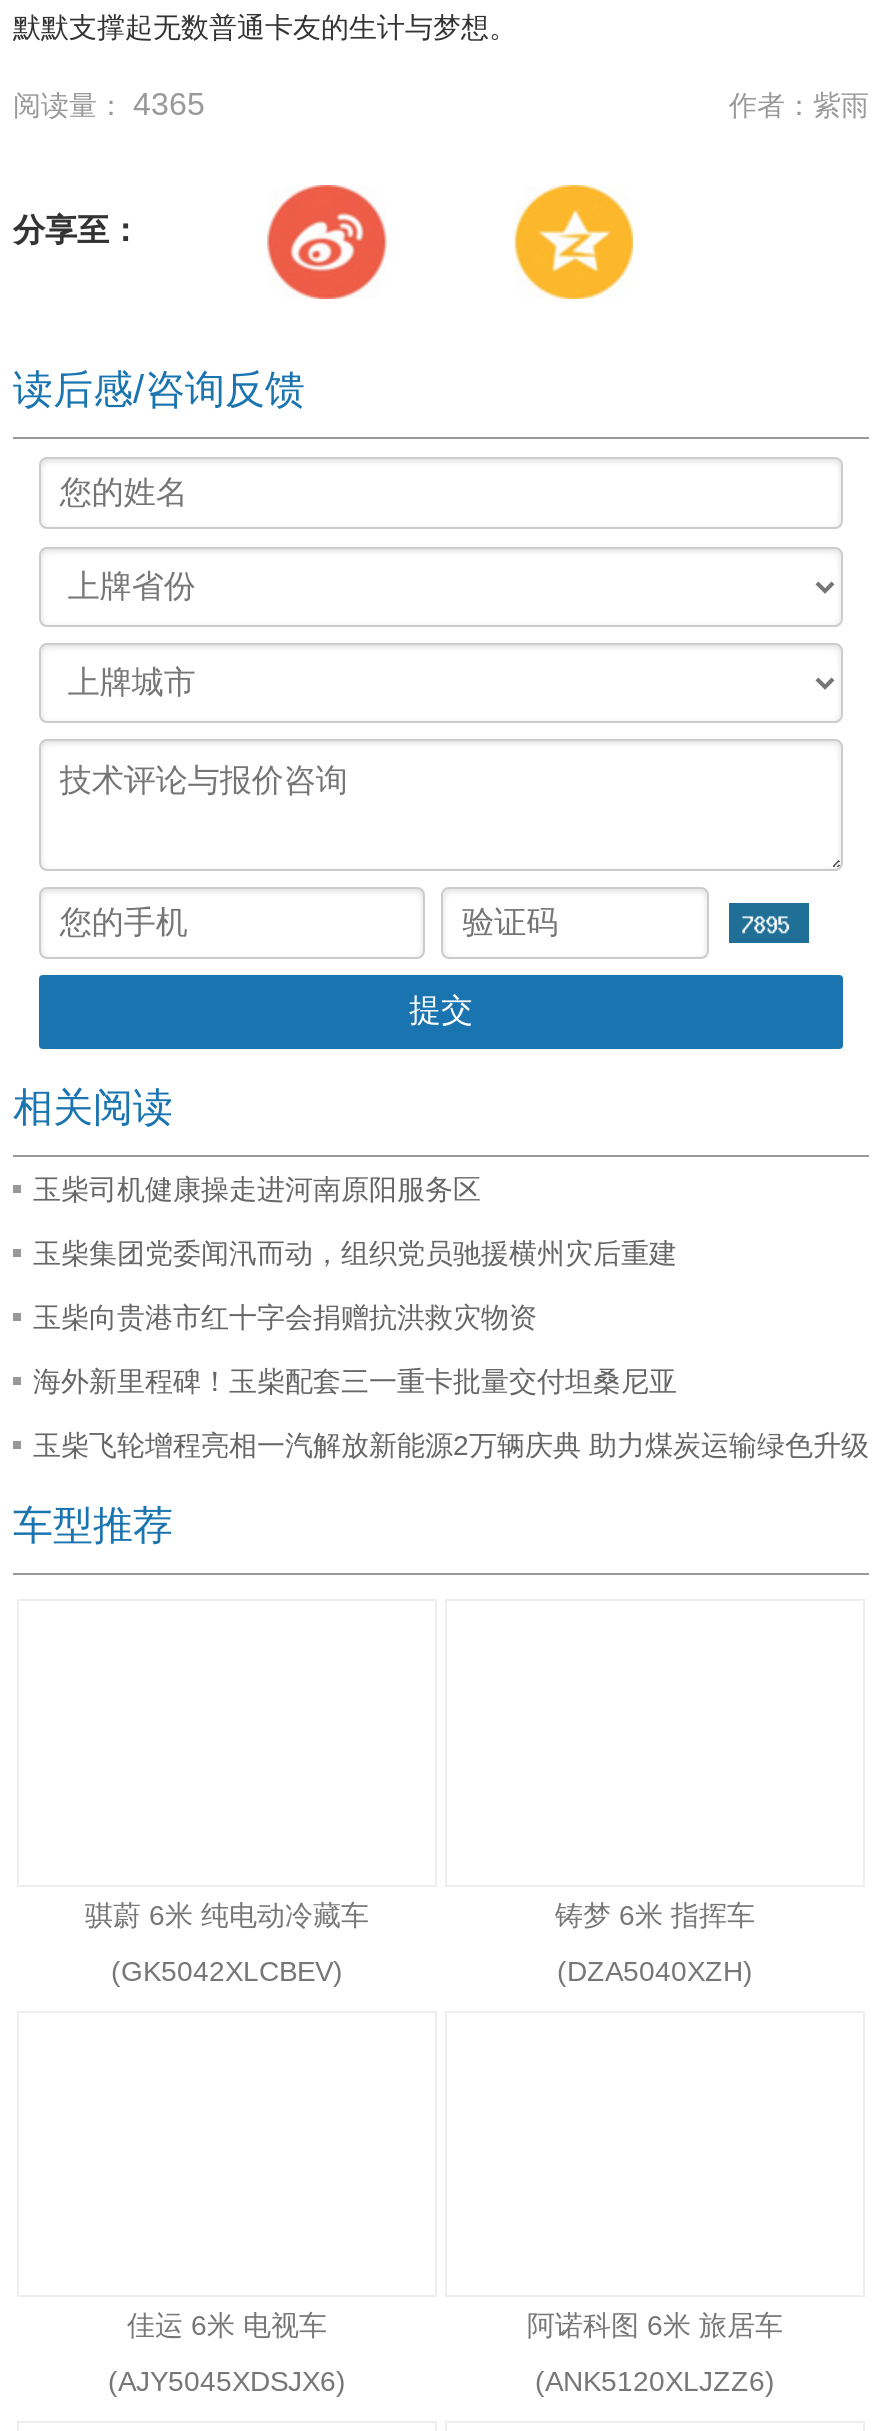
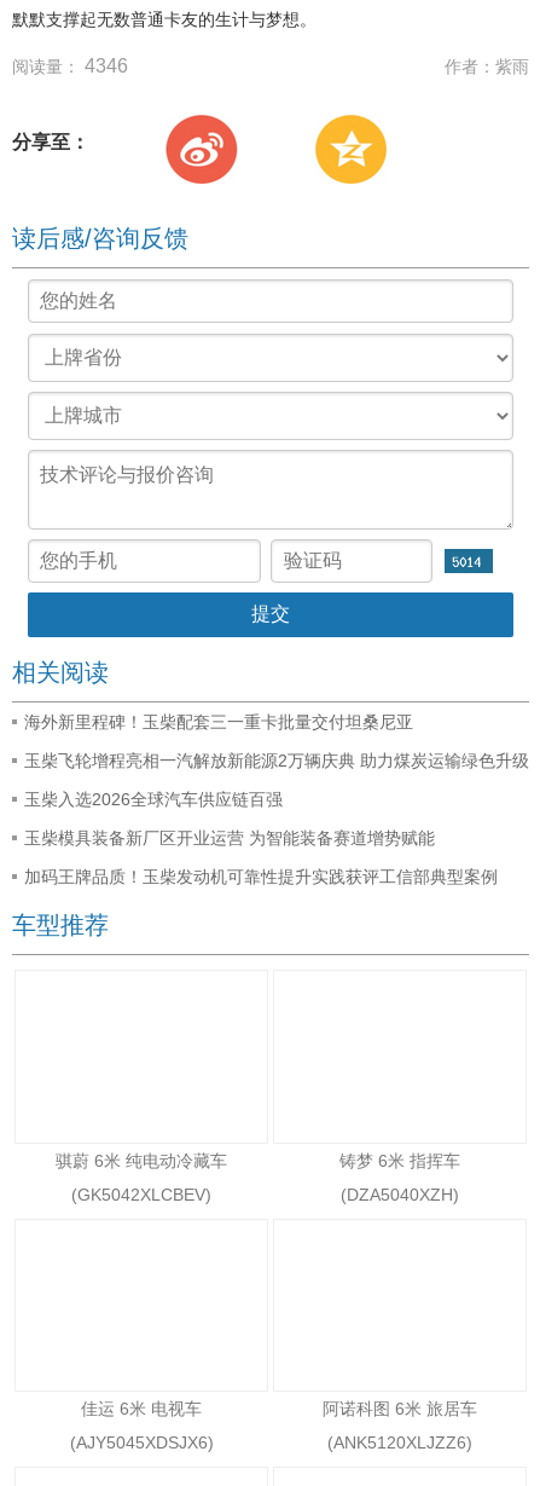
- 阅读量： 4365
+ 阅读量： 4346

- 玉柴司机健康操走进河南原阳服务区
- 玉柴集团党委闻汛而动，组织党员驰援横州灾后重建
- 玉柴向贵港市红十字会捐赠抗洪救灾物资

moved up: 海外新里程碑！玉柴配套三一重卡批量交付坦桑尼亚 | 玉柴飞轮增程亮相一汽解放新能源2万辆庆典 助力煤炭运输绿色升级

+ 玉柴入选2026全球汽车供应链百强
+ 玉柴模具装备新厂区开业运营 为智能装备赛道增势赋能
+ 加码王牌品质！玉柴发动机可靠性提升实践获评工信部典型案例
